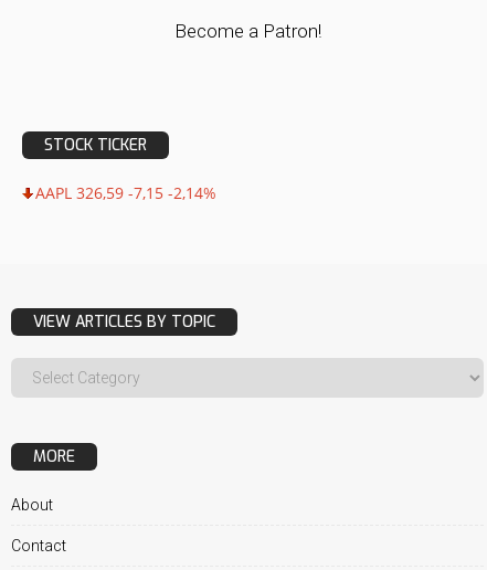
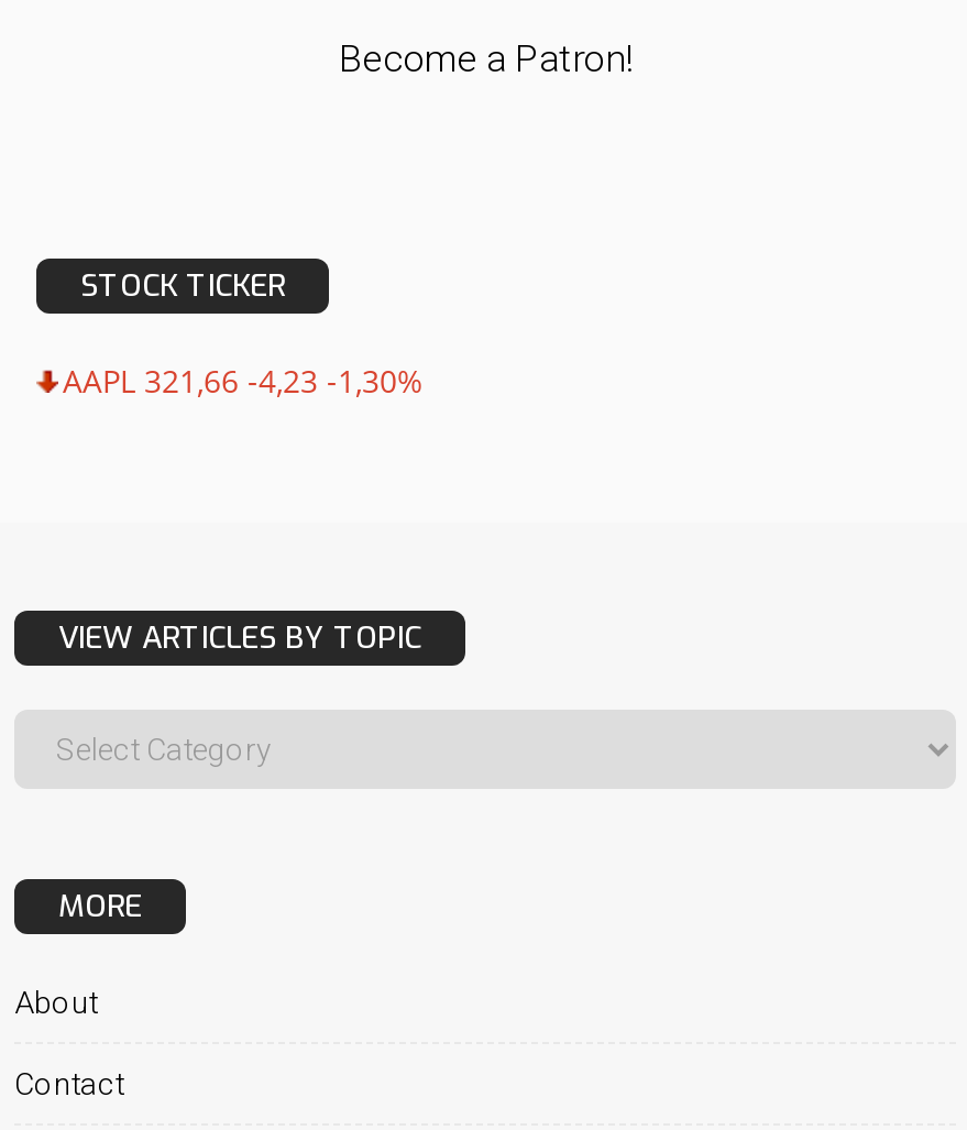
- AAPL 326,59 -7,15 -2,14%
+ AAPL 321,66 -4,23 -1,30%
